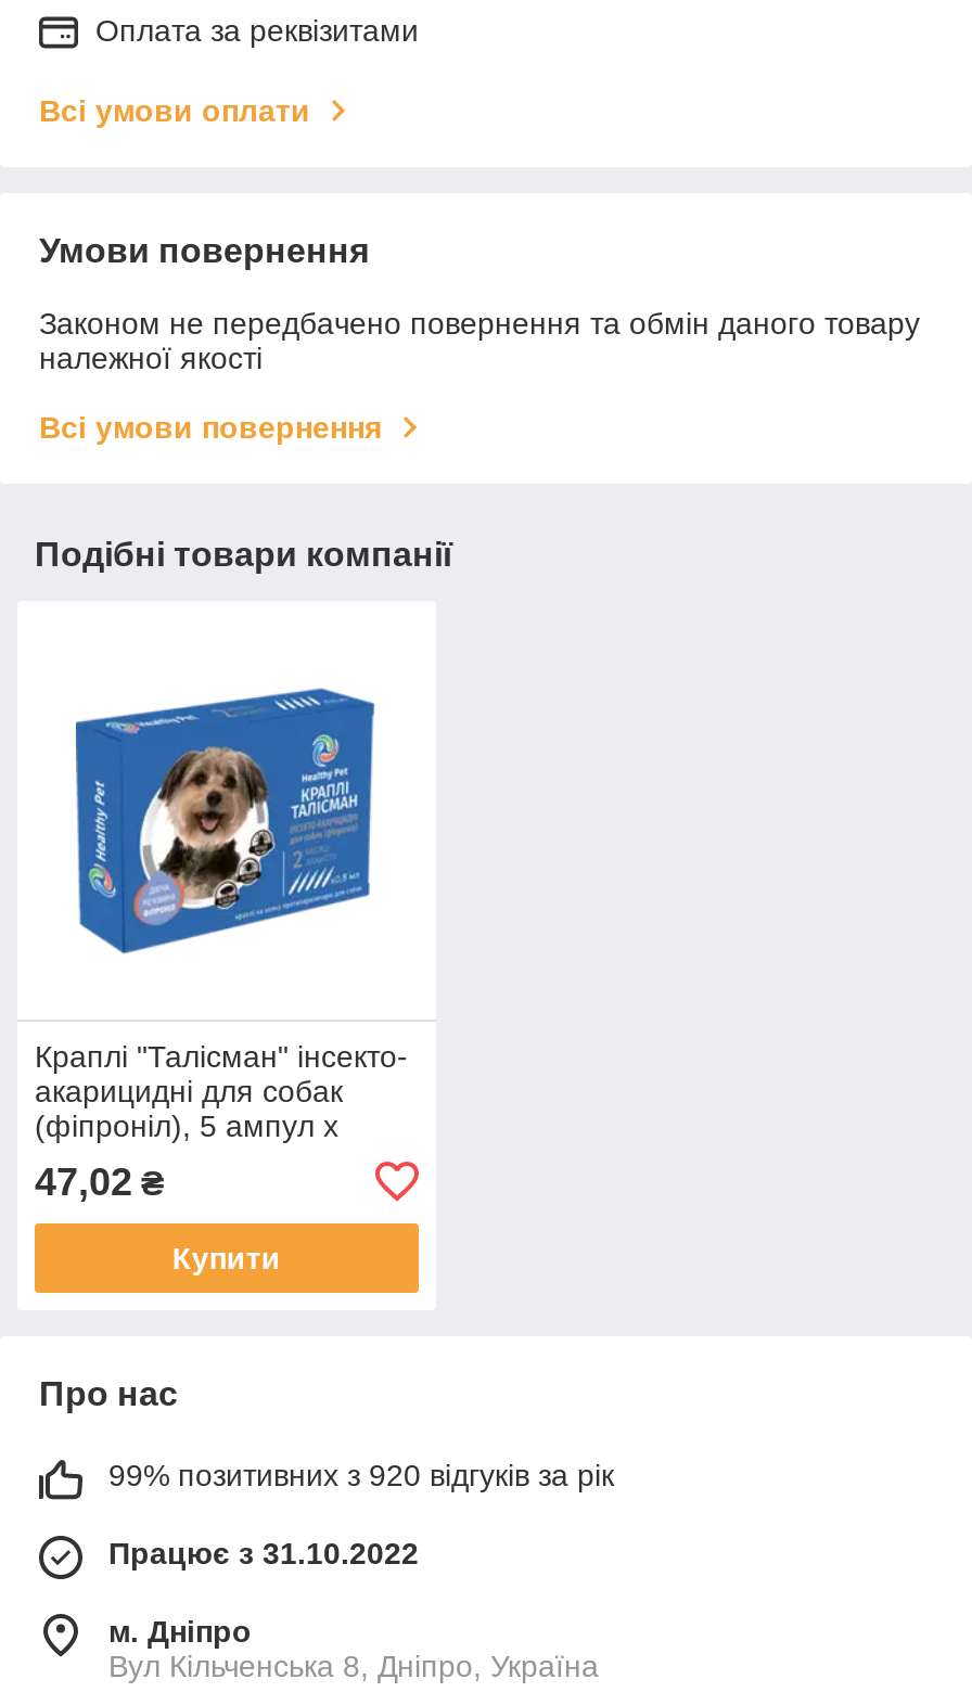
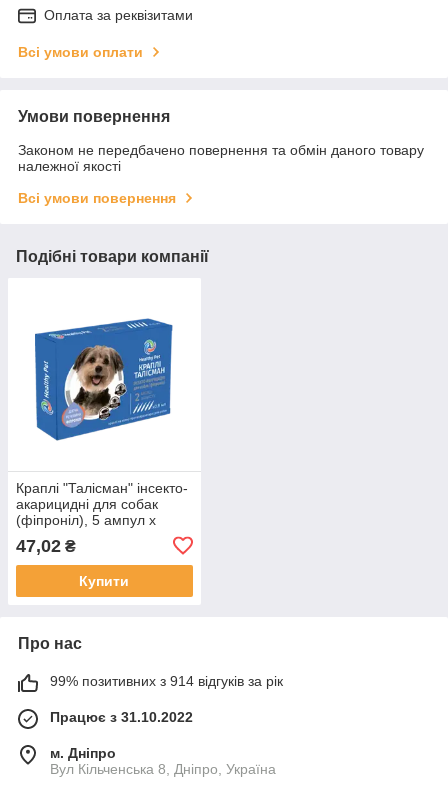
- 99% позитивних з 920 відгуків за рік
+ 99% позитивних з 914 відгуків за рік
